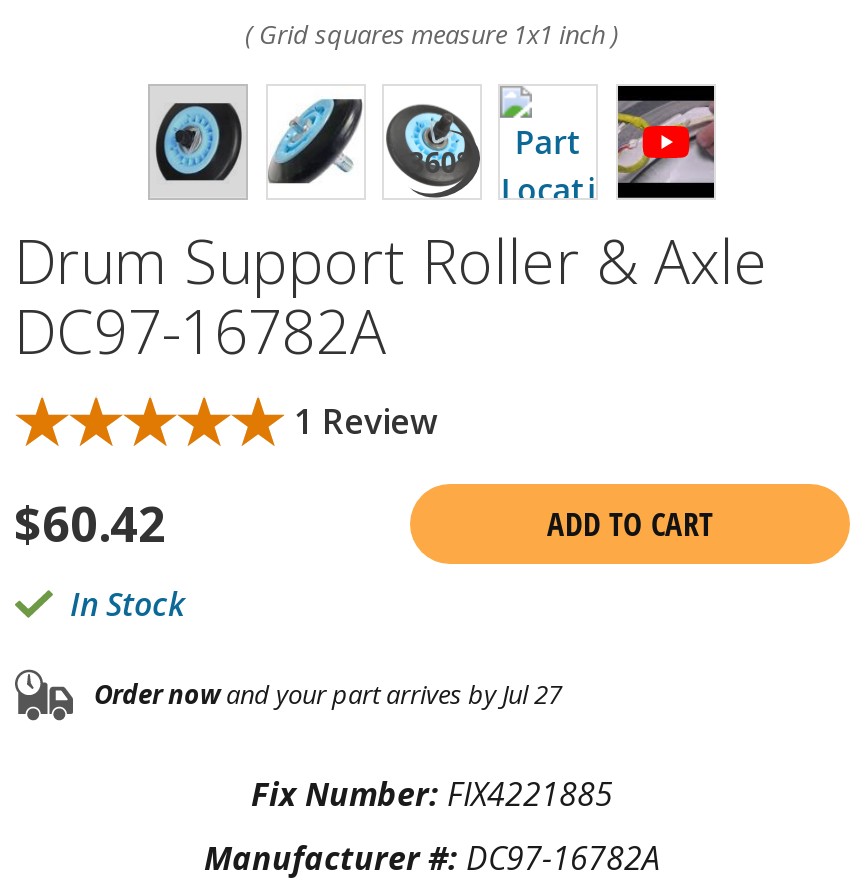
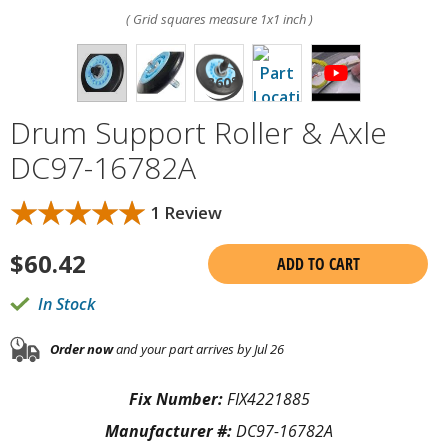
- Order nowand your part arrives by Jul 27
+ Order nowand your part arrives by Jul 26
